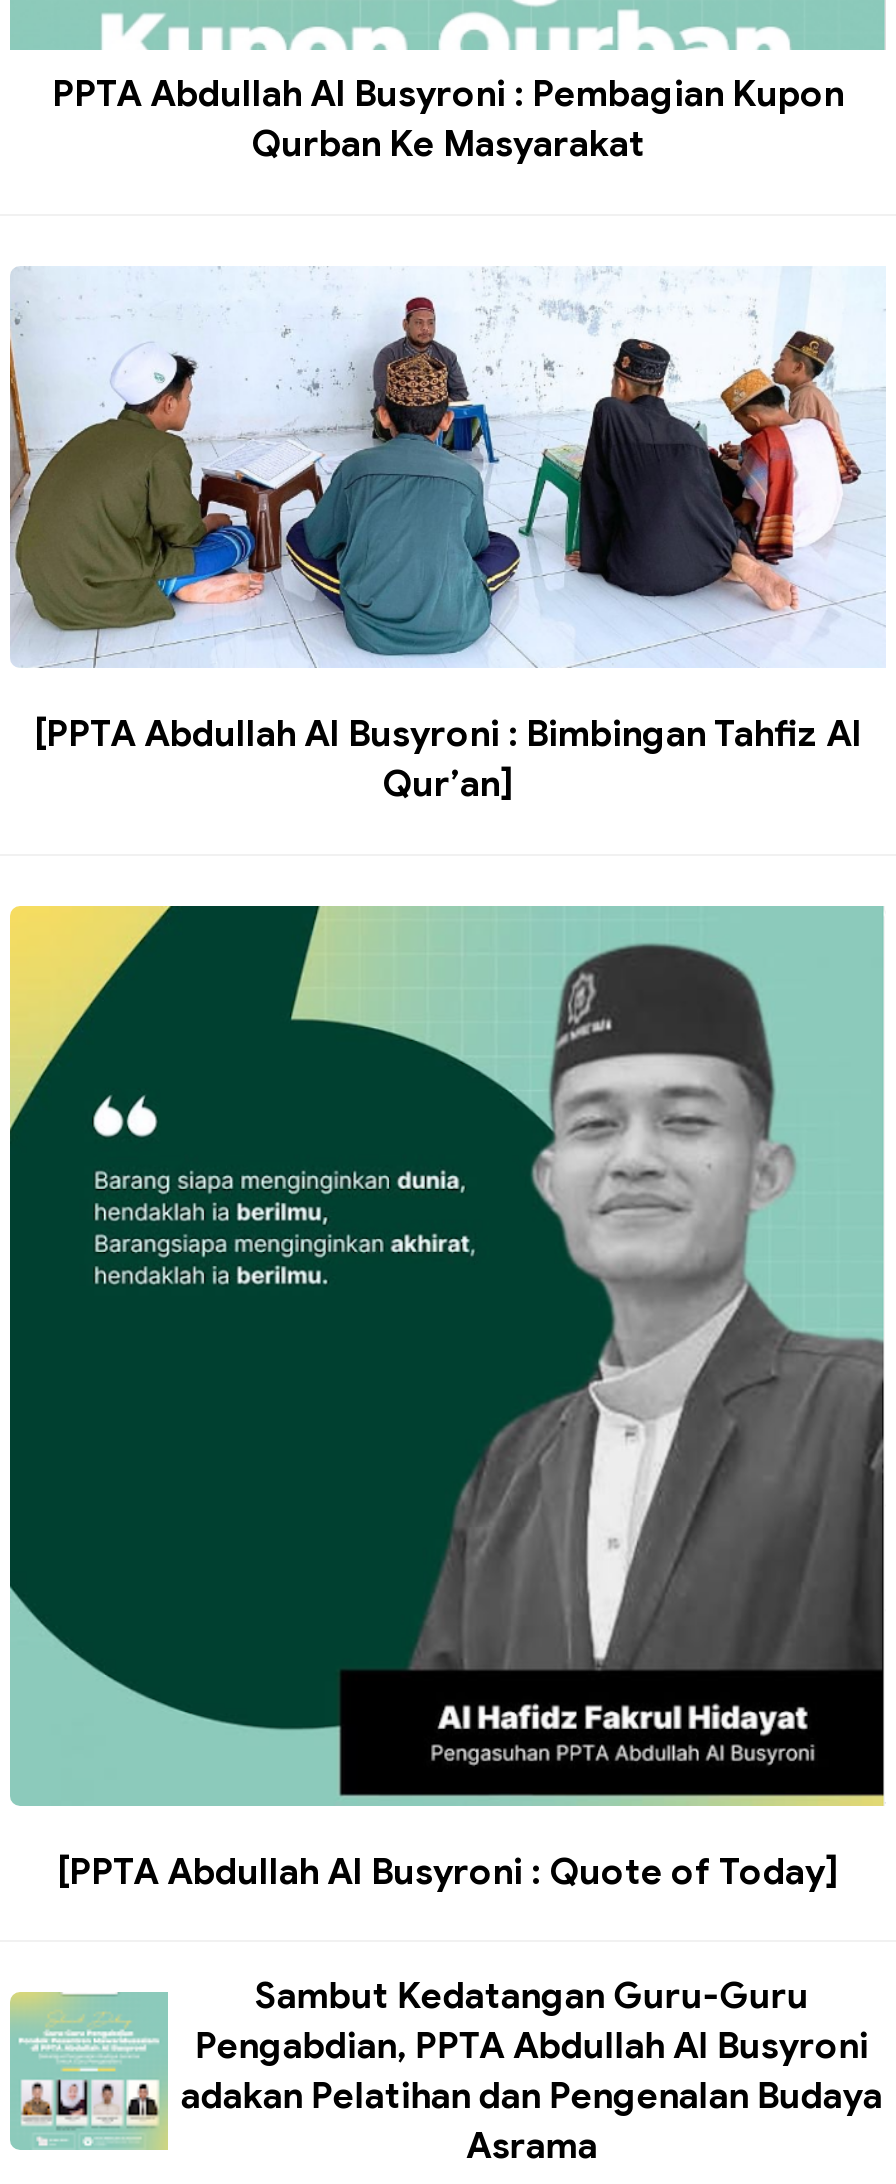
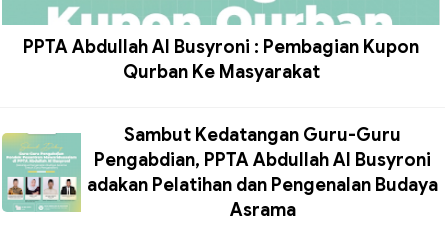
- [image]
- [PPTA Abdullah Al Busyroni : Bimbingan Tahfiz Al
- Qur’an]

- [image]
- [PPTA Abdullah Al Busyroni : Quote of Today]
